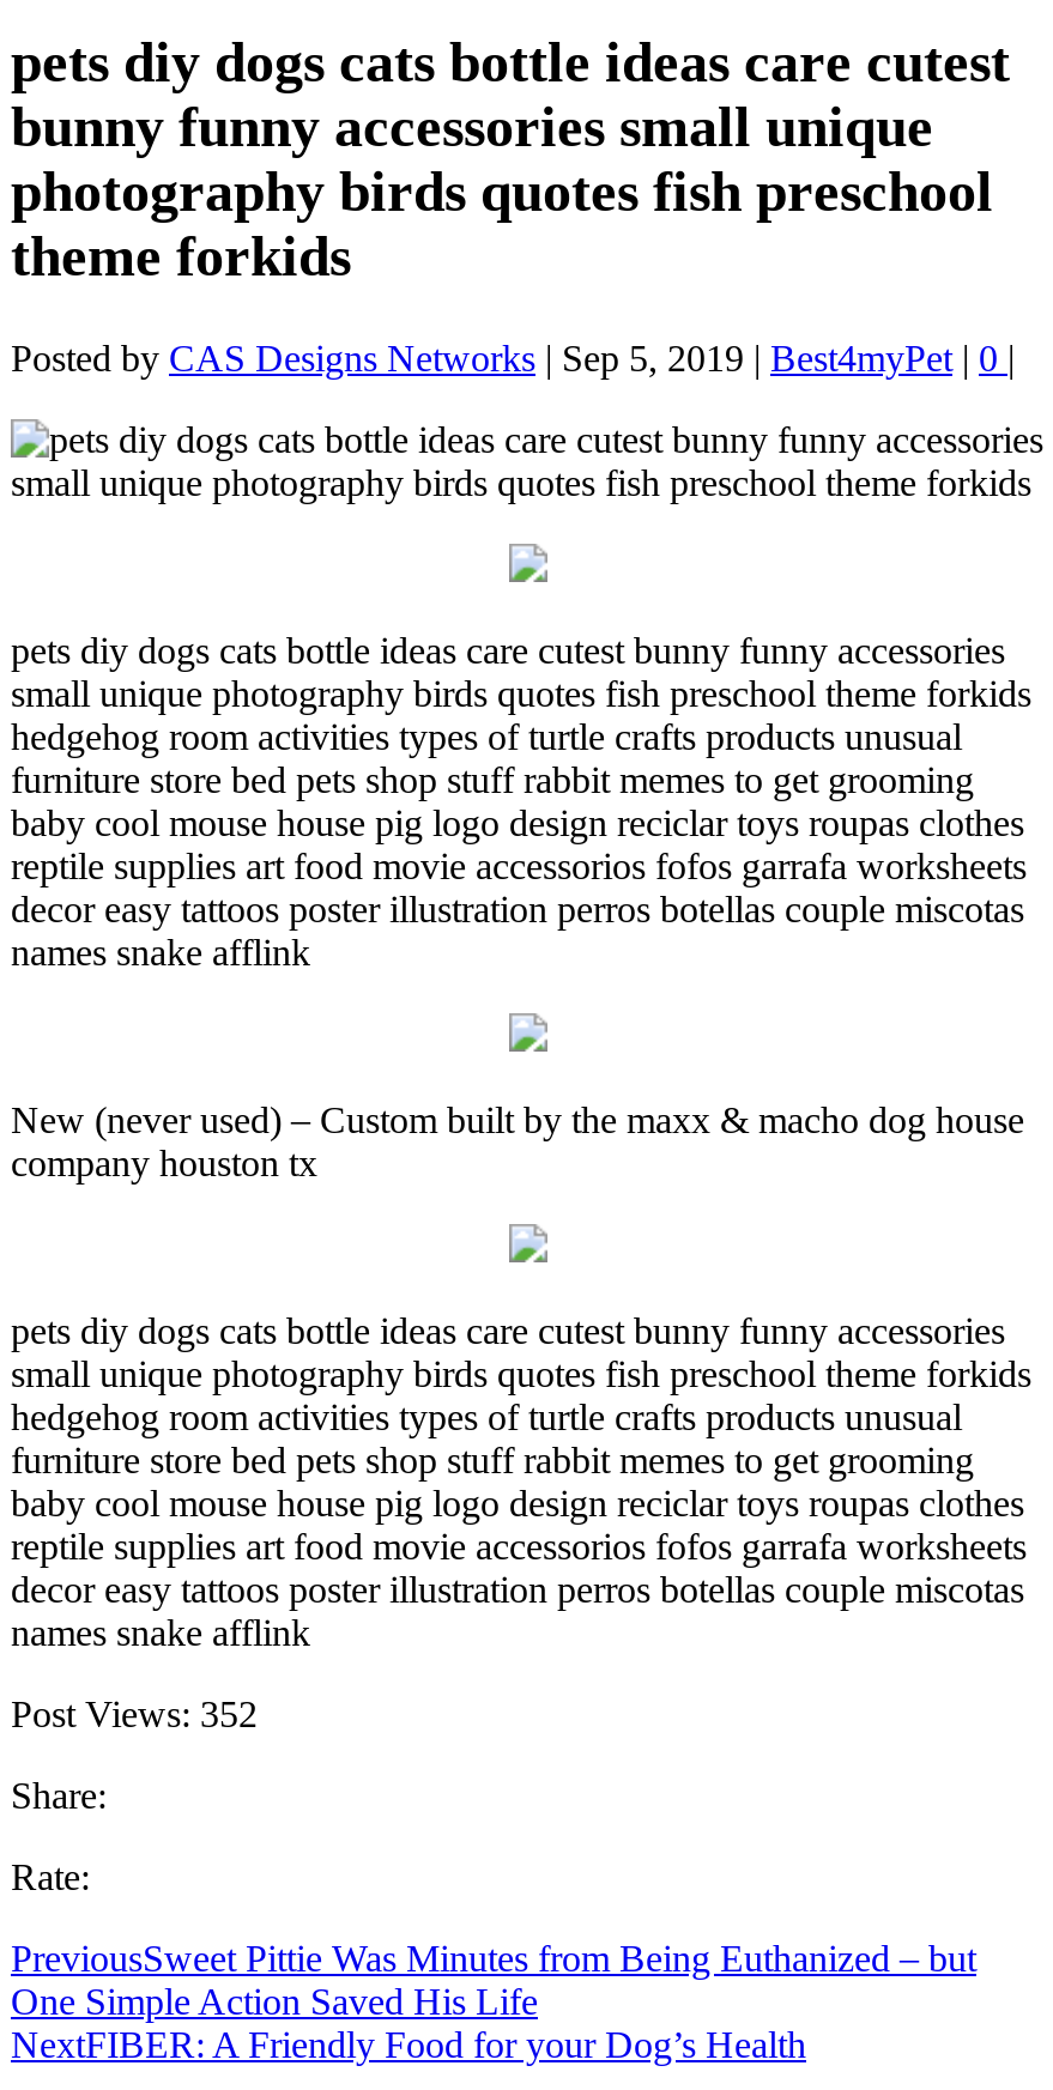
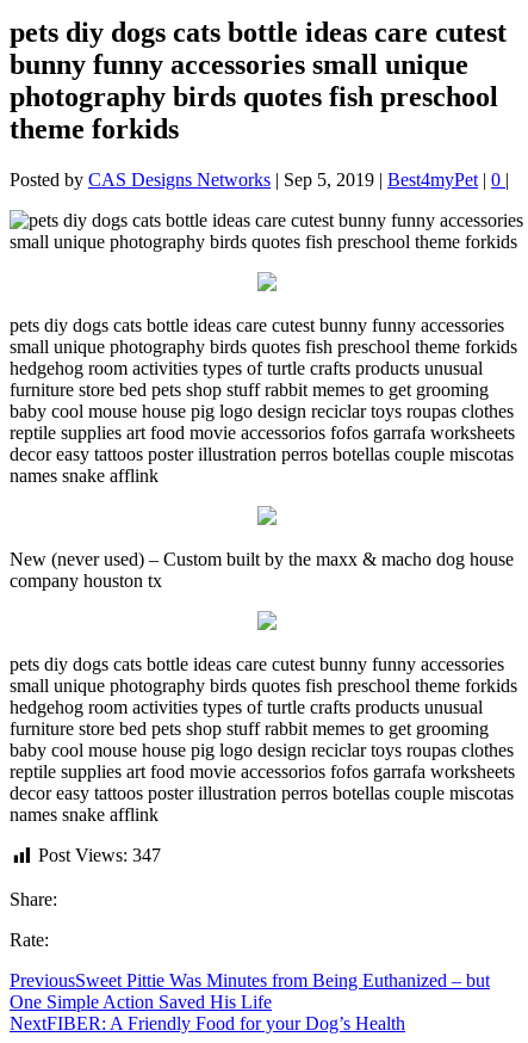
- Post Views: 352
+ Post Views: 347
